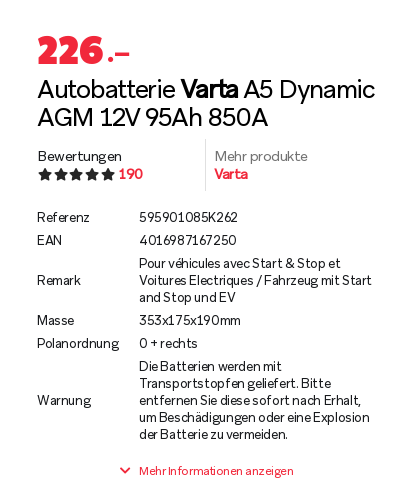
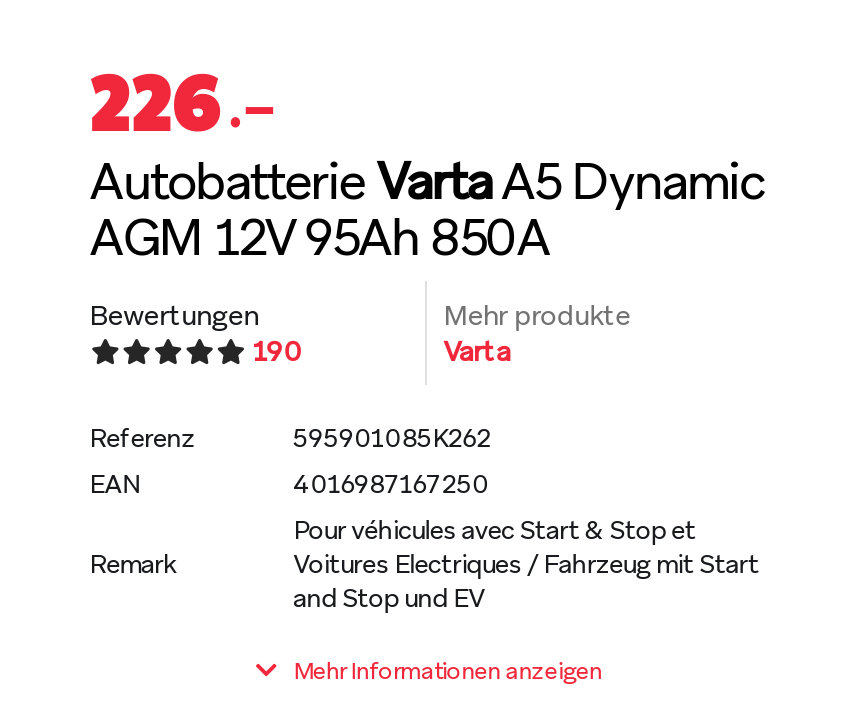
- Masse
- 353x175x190mm
- Polanordnung
- 0 + rechts
- Warnung

- Die Batterien werden mit
- Transportstopfen geliefert. Bitte
- entfernen Sie diese sofort nach Erhalt,
- um Beschädigungen oder eine Explosion
- der Batterie zu vermeiden.
